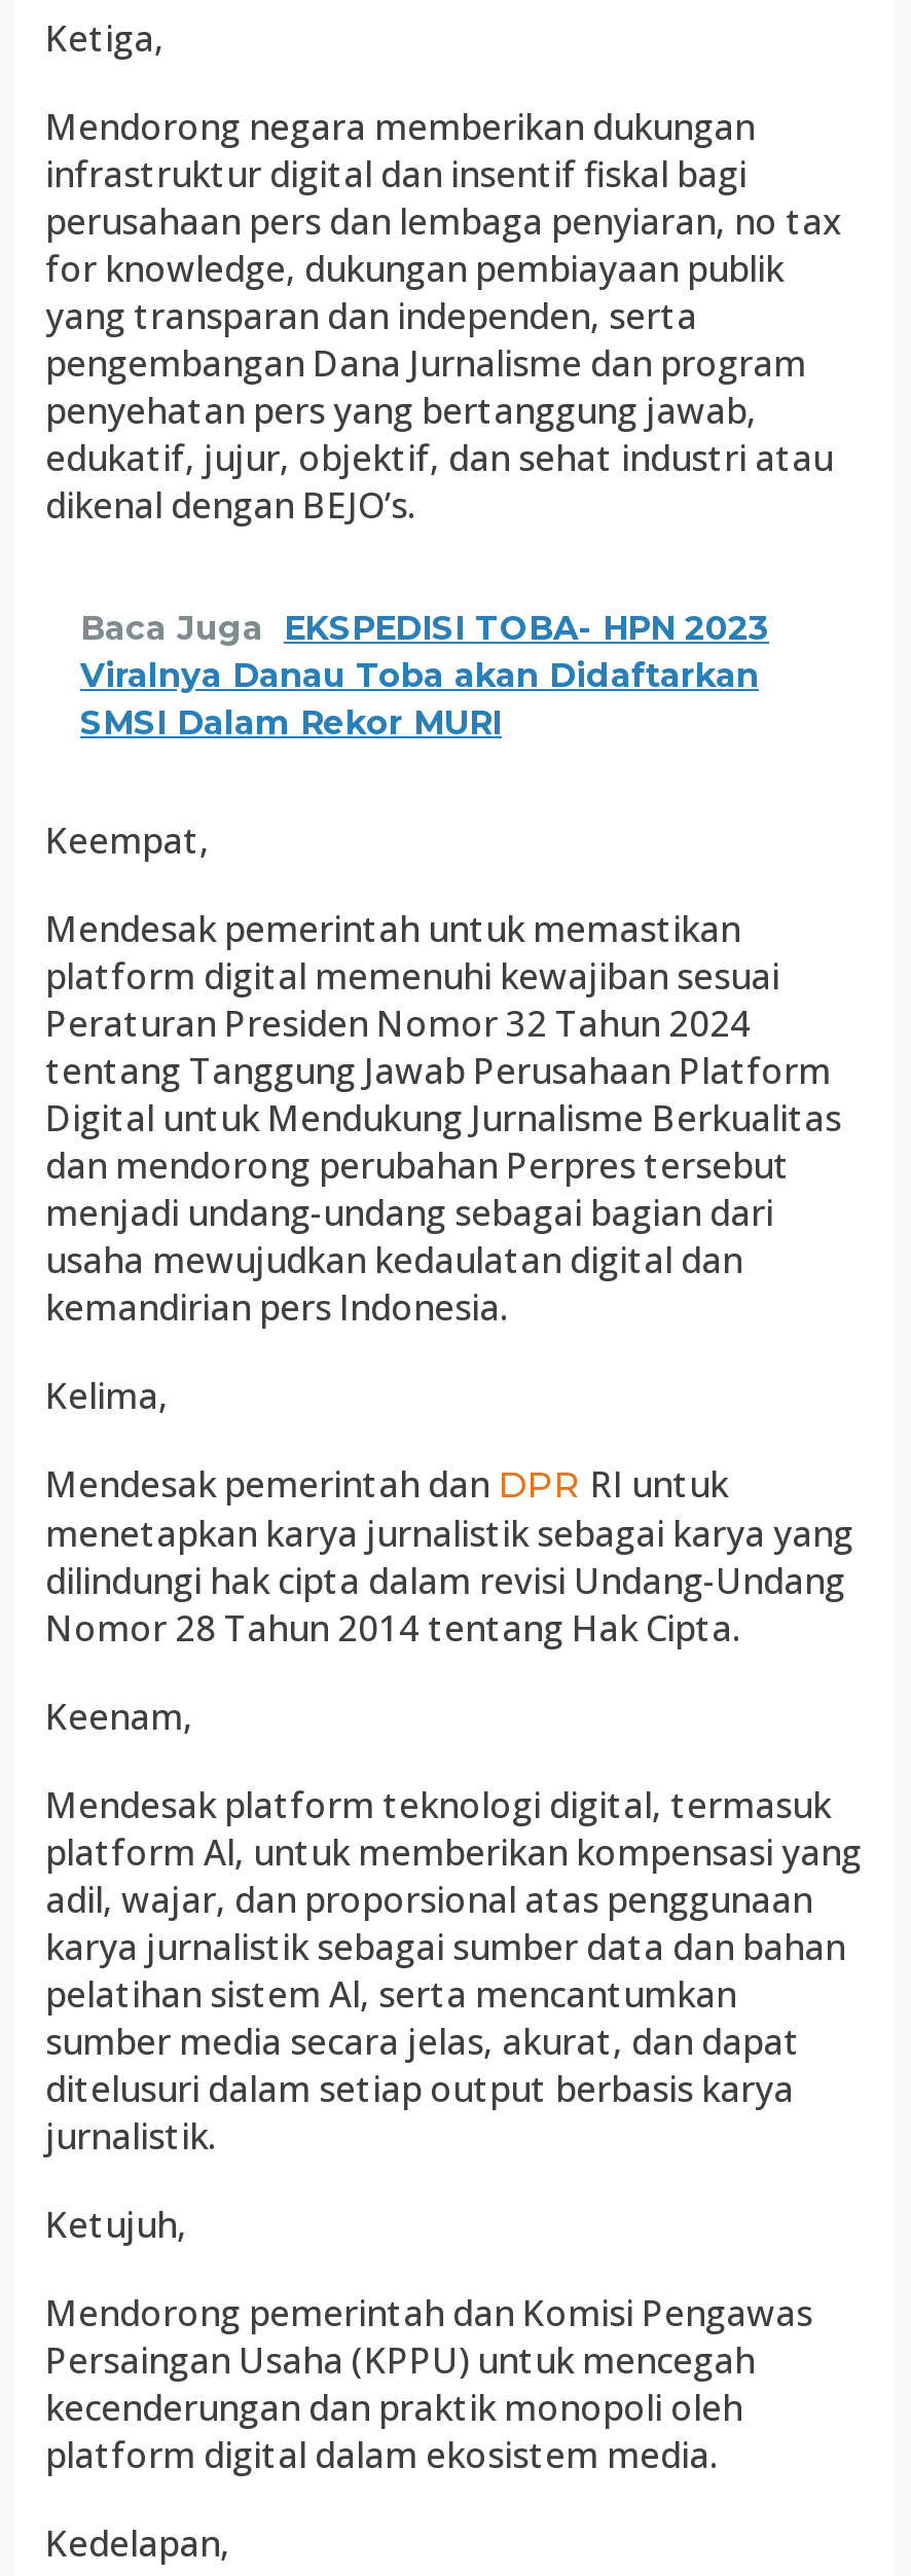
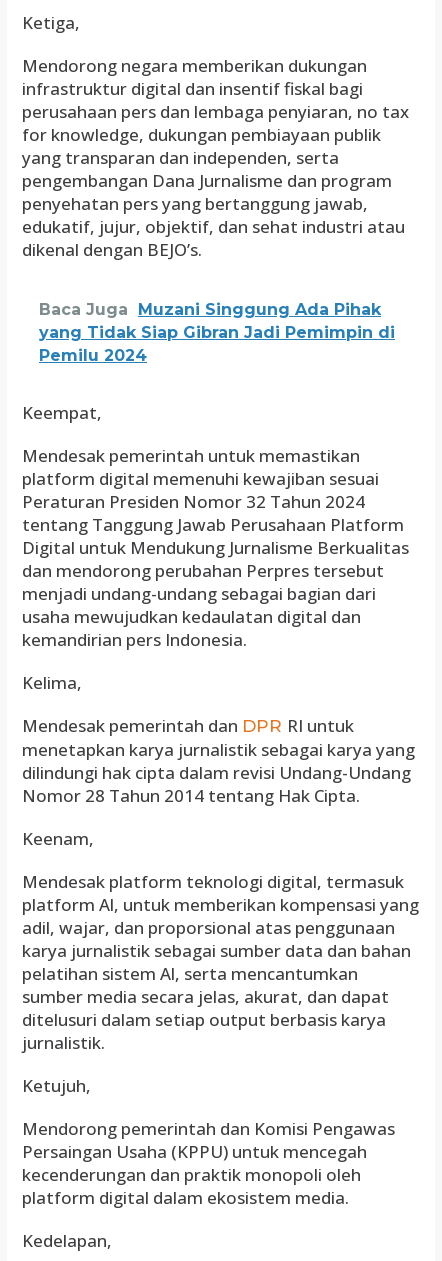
- Baca Juga EKSPEDISI TOBA- HPN 2023
- Viralnya Danau Toba akan Didaftarkan
- SMSI Dalam Rekor MURI
+ Baca Juga Muzani Singgung Ada Pihak
+ yang Tidak Siap Gibran Jadi Pemimpin di
+ Pemilu 2024
